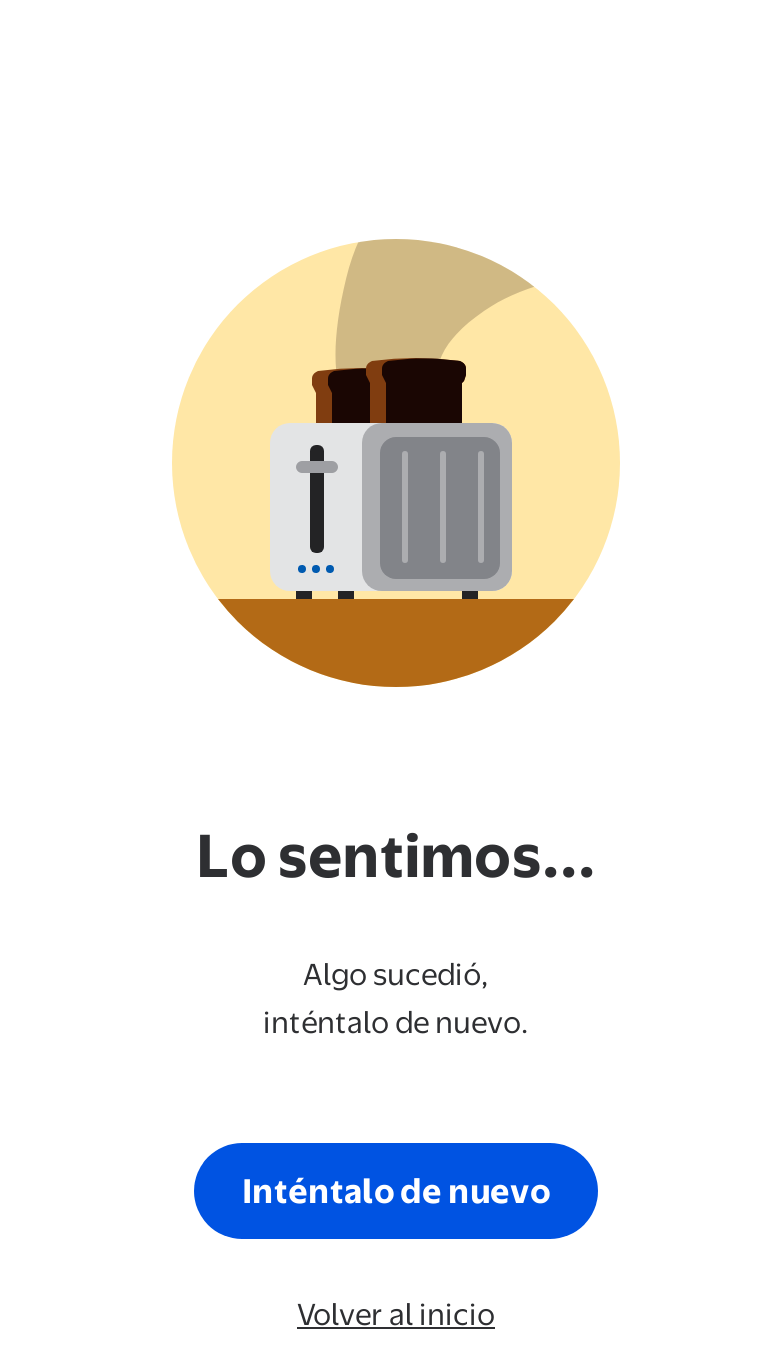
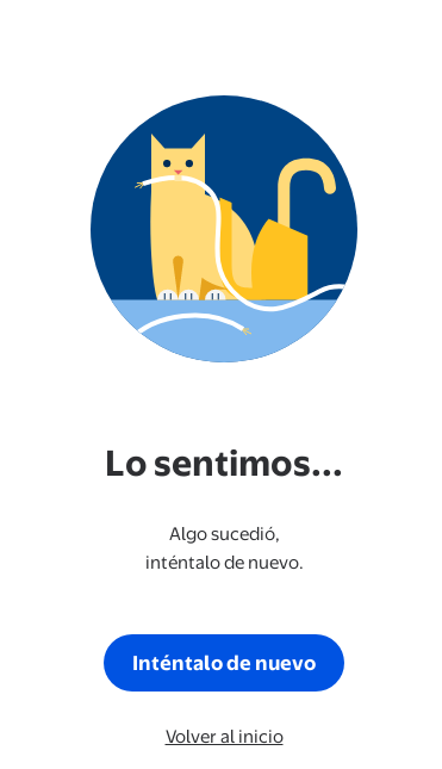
- [image]
+ [image]
